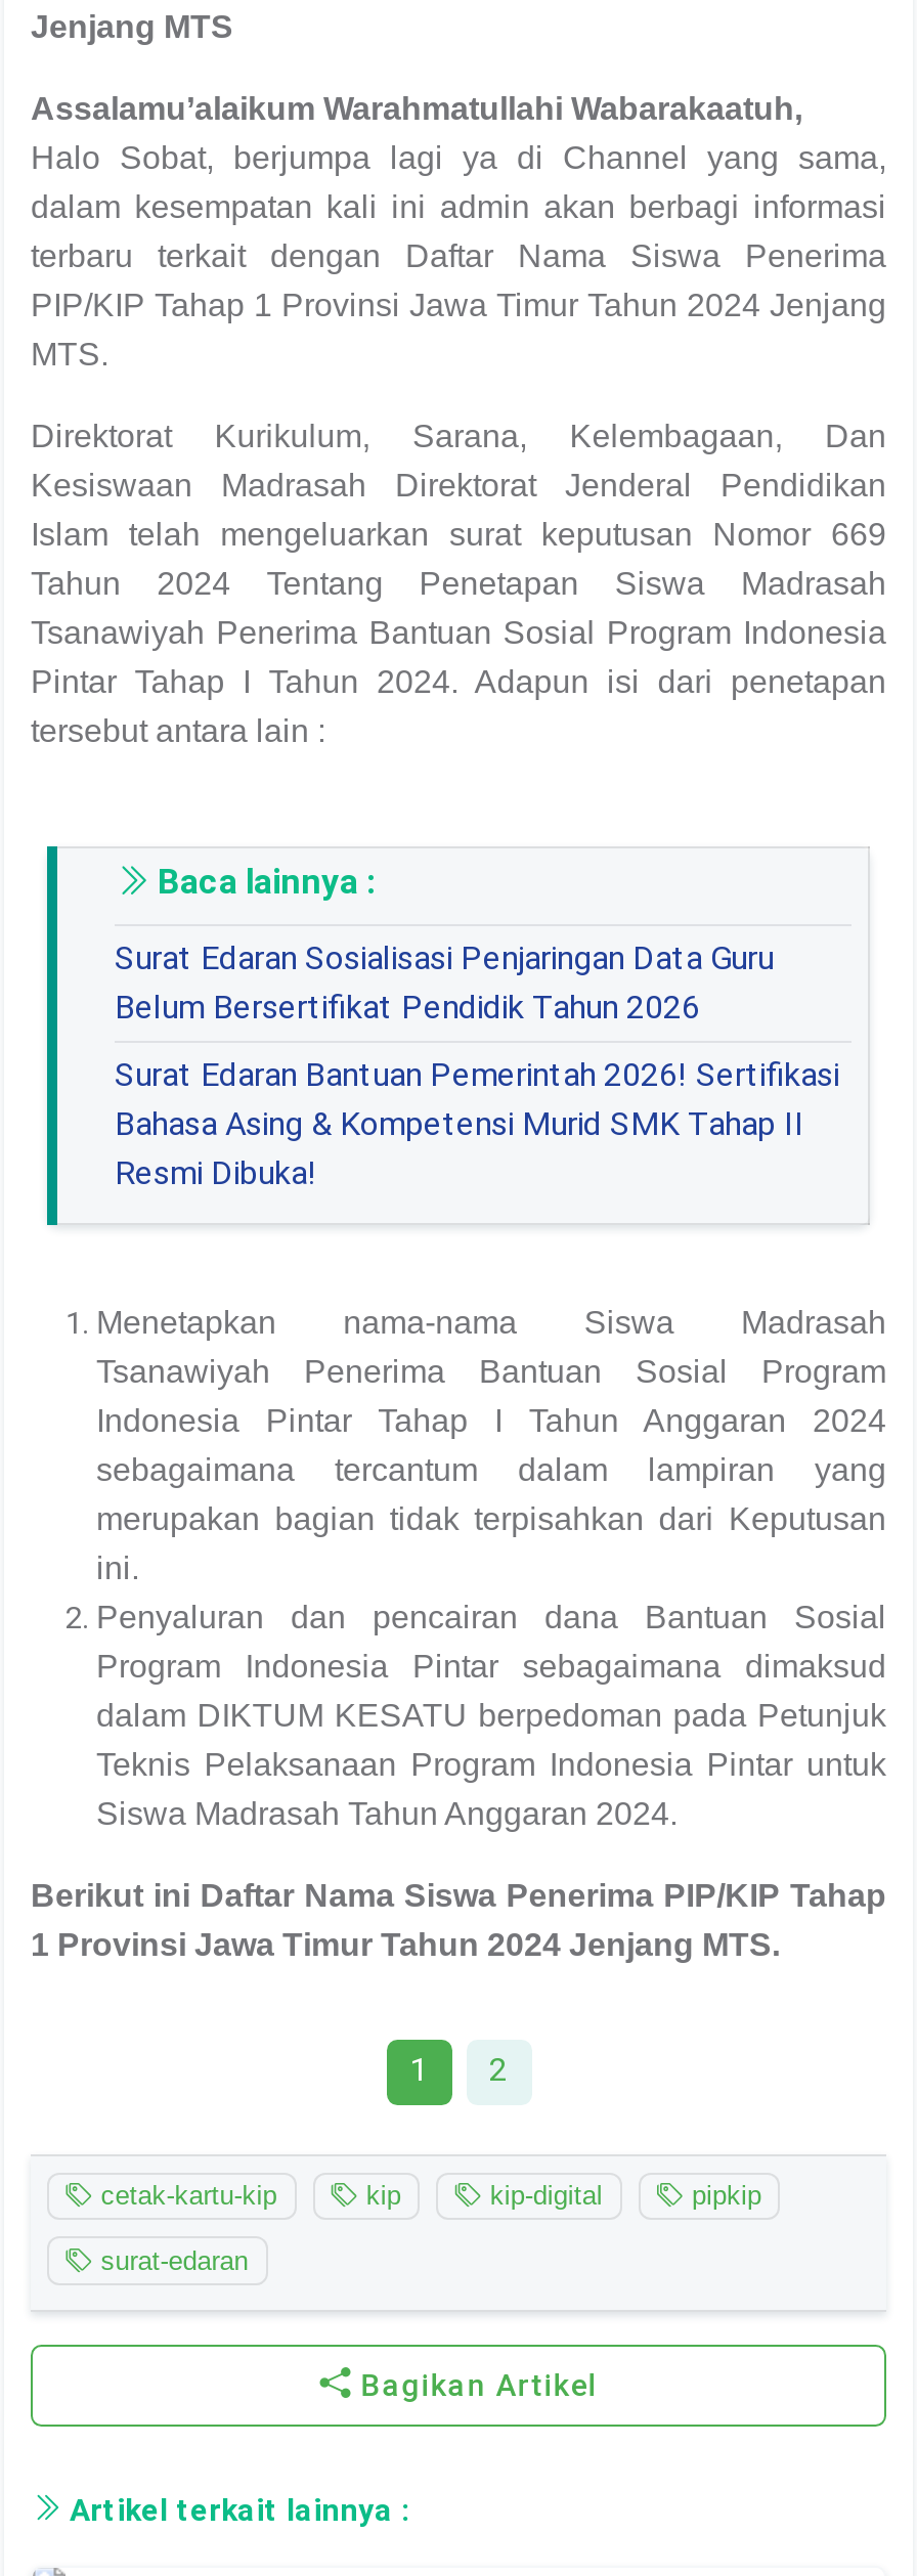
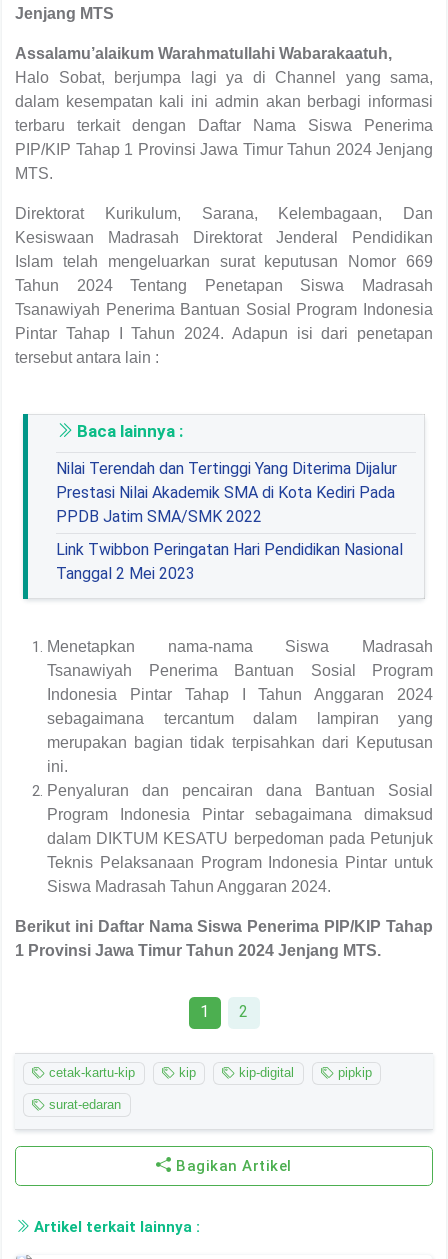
- Surat Edaran Sosialisasi Penjaringan Data Guru
- Belum Bersertifikat Pendidik Tahun 2026
+ Nilai Terendah dan Tertinggi Yang Diterima Dijalur
+ Prestasi Nilai Akademik SMA di Kota Kediri Pada
+ PPDB Jatim SMA/SMK 2022

- Surat Edaran Bantuan Pemerintah 2026! Sertifikasi
- Bahasa Asing & Kompetensi Murid SMK Tahap II
- Resmi Dibuka!
+ Link Twibbon Peringatan Hari Pendidikan Nasional
+ Tanggal 2 Mei 2023
